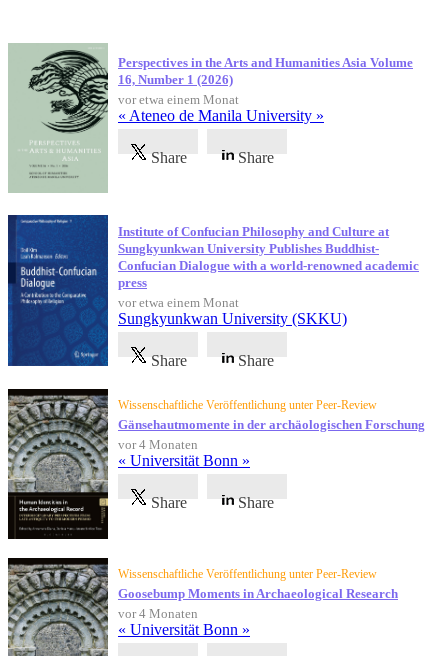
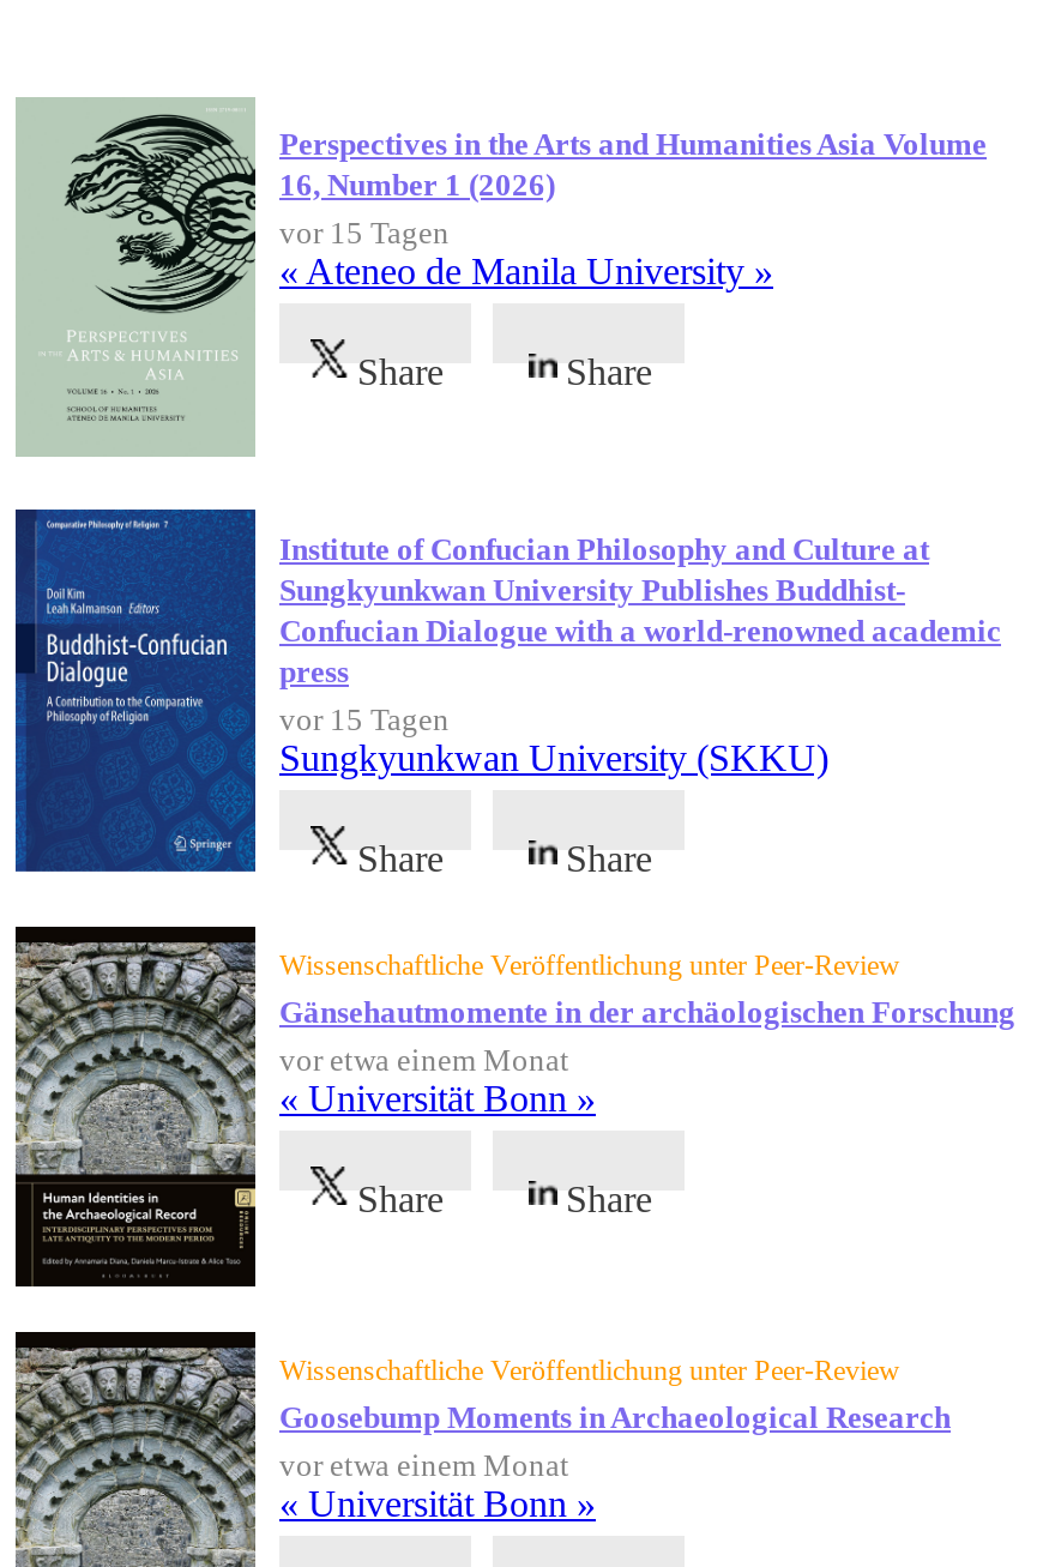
- vor etwa einem Monat
+ vor 15 Tagen

- vor etwa einem Monat
+ vor 15 Tagen

- vor 4 Monaten
+ vor etwa einem Monat

- vor 4 Monaten
+ vor etwa einem Monat
